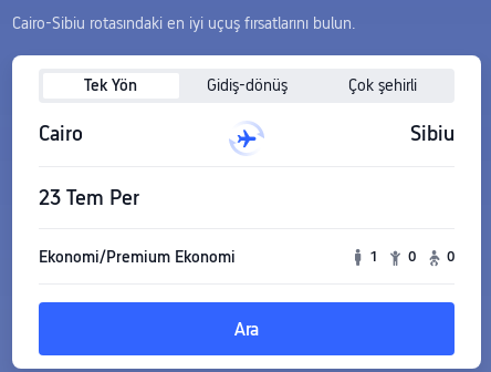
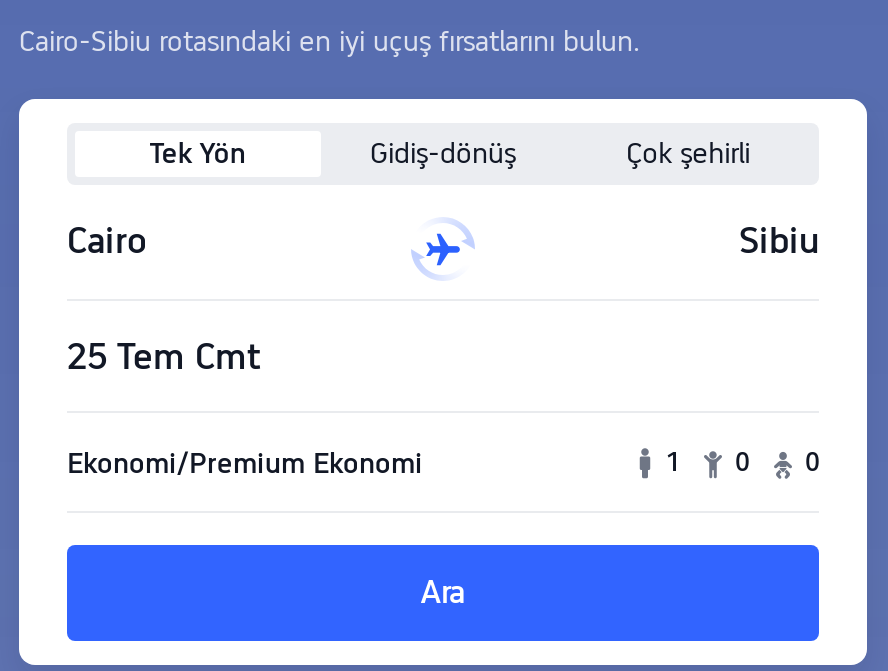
- 23 Tem Per
+ 25 Tem Cmt
